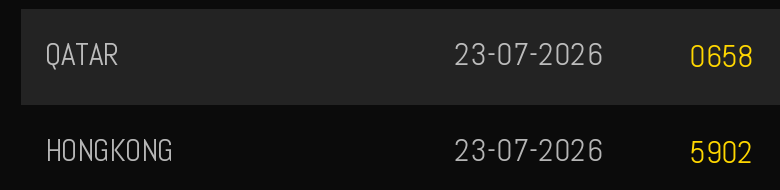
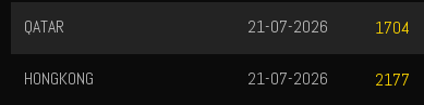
- 23-07-2026
+ 21-07-2026

- 0658
+ 1704

- 23-07-2026
+ 21-07-2026

- 5902
+ 2177
